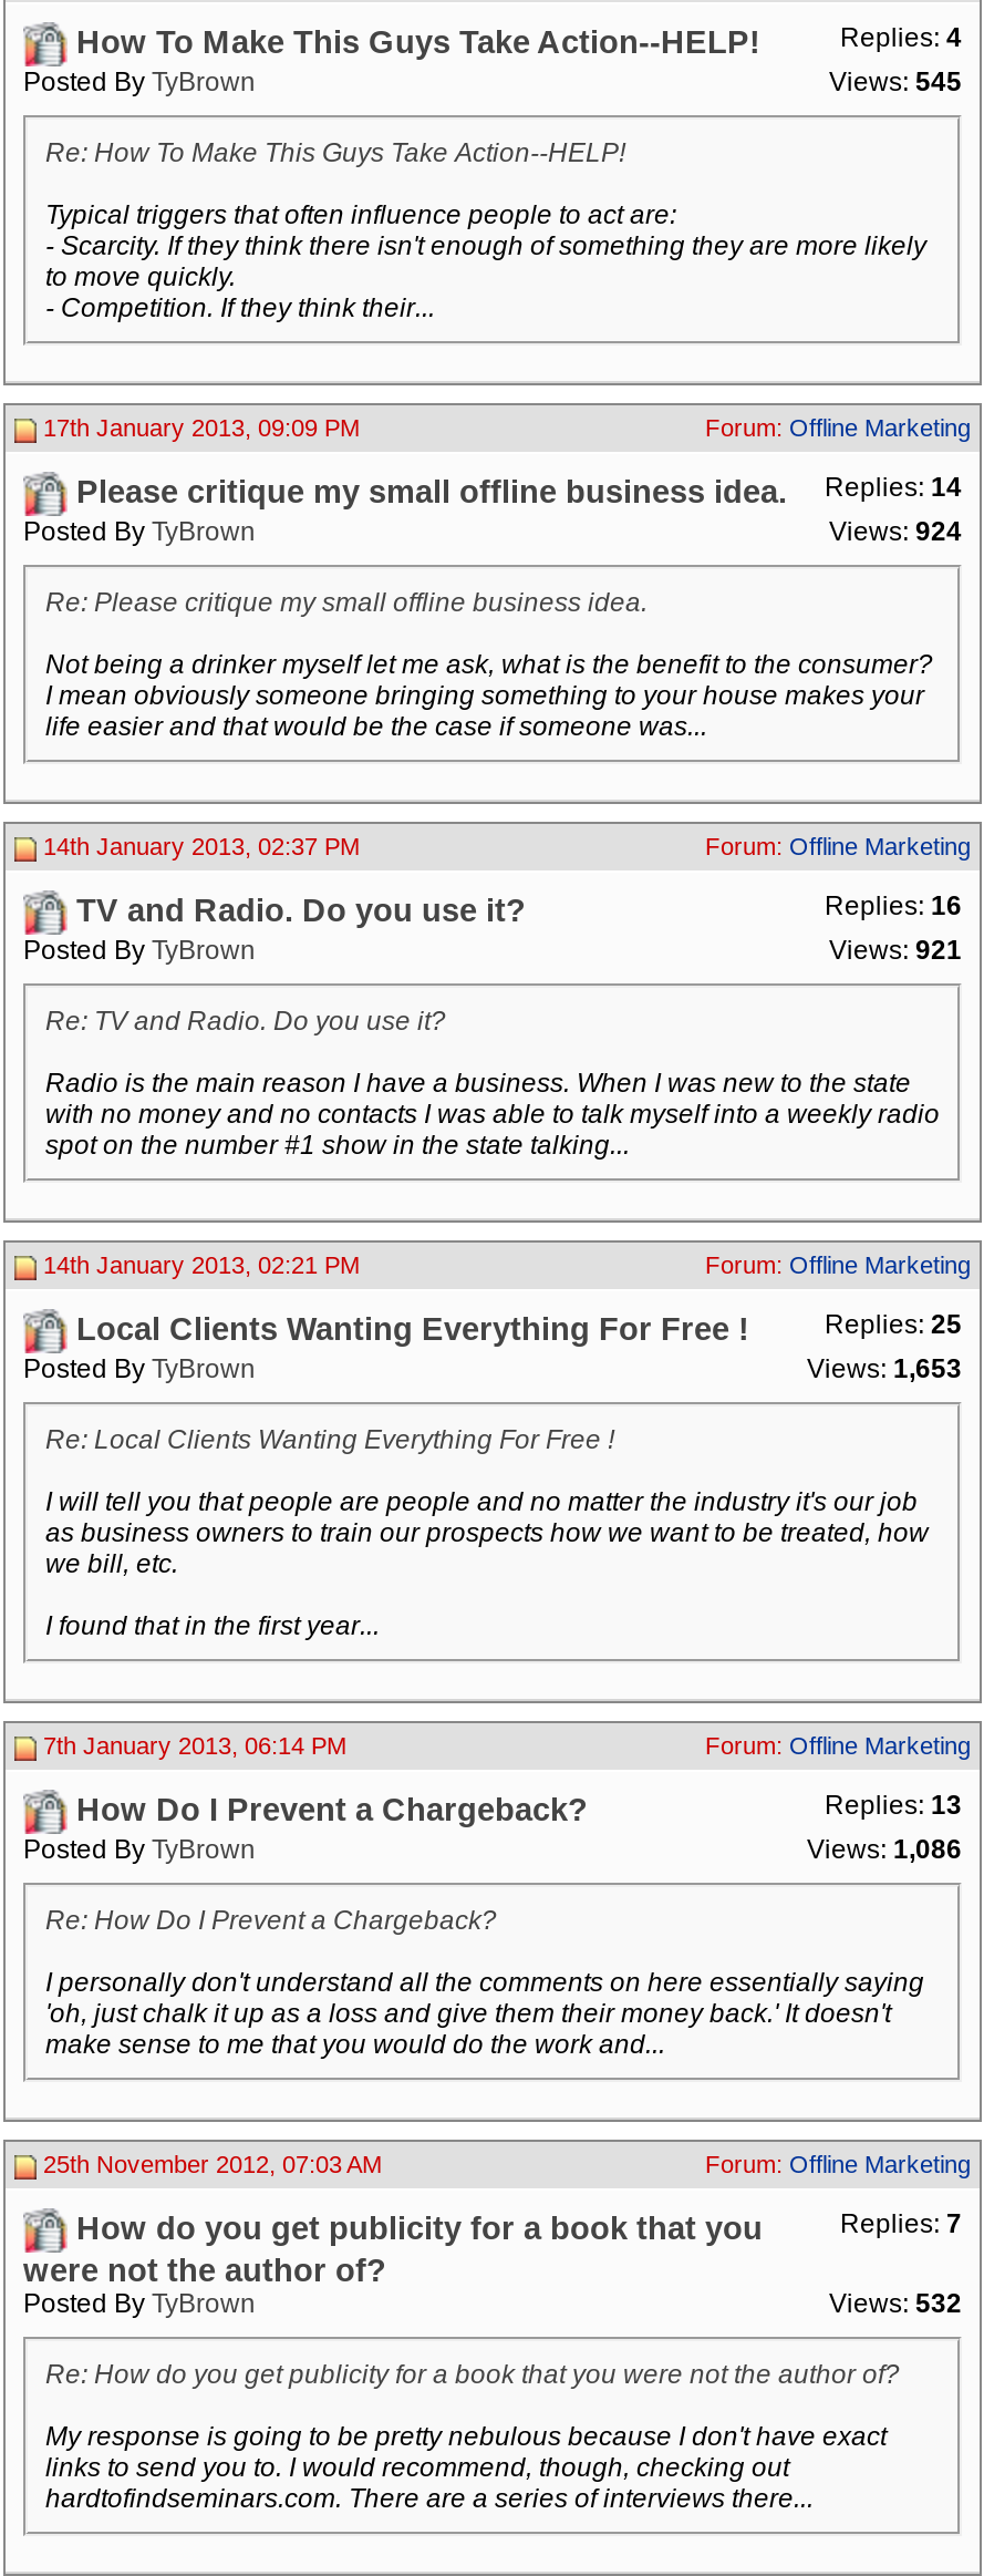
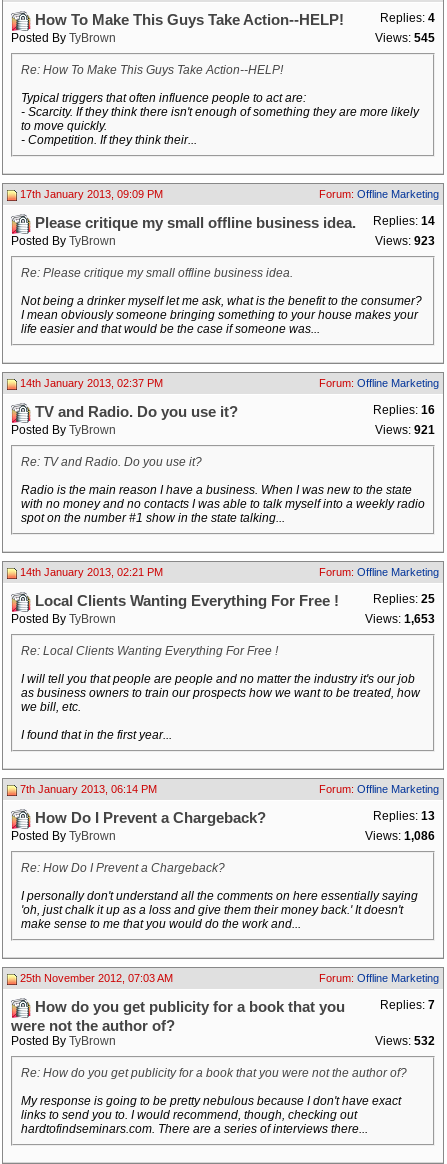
- Views: 924
+ Views: 923
